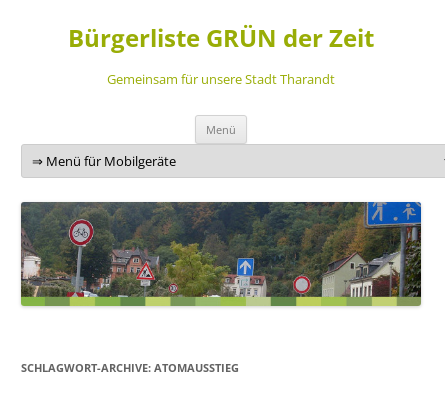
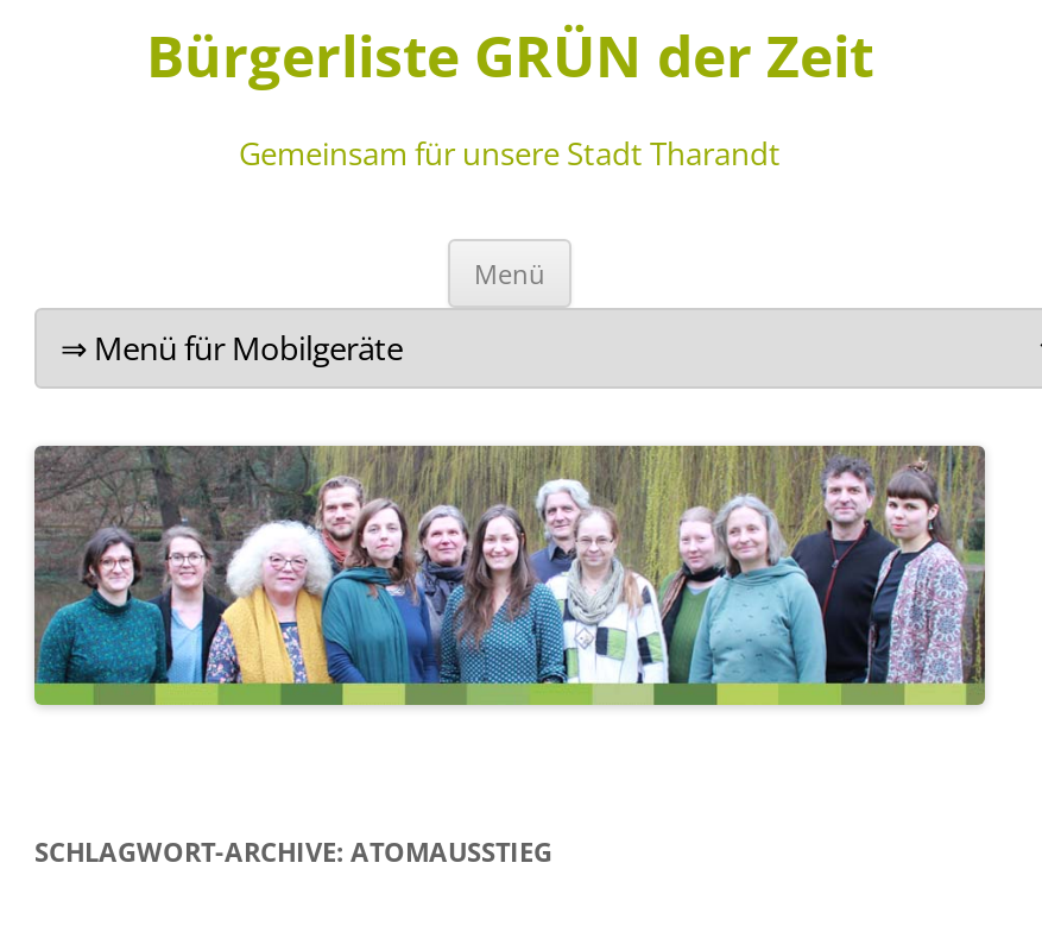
- [image]
+ [image]
